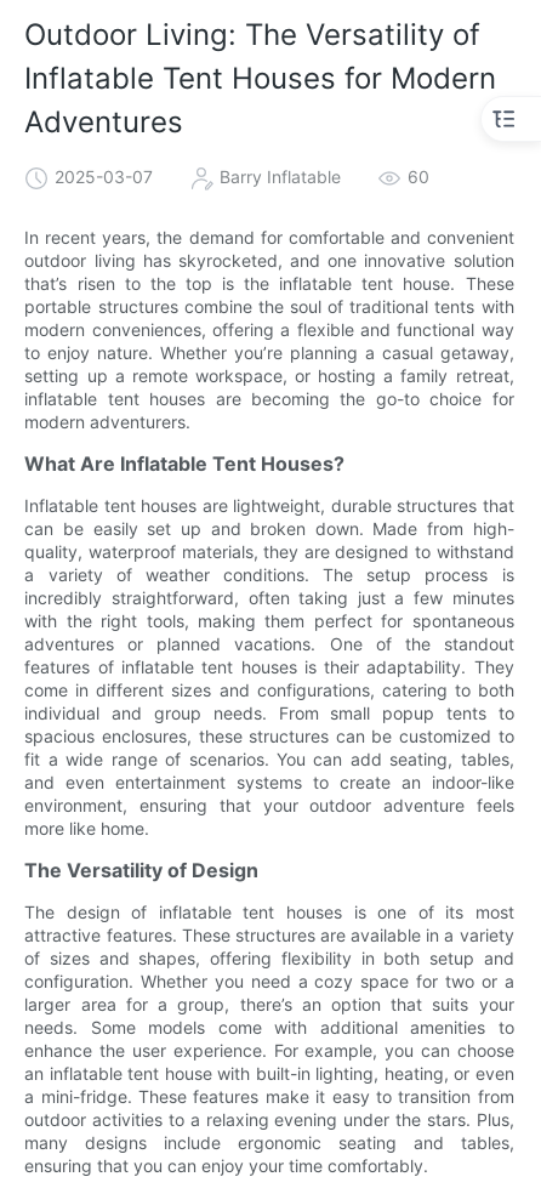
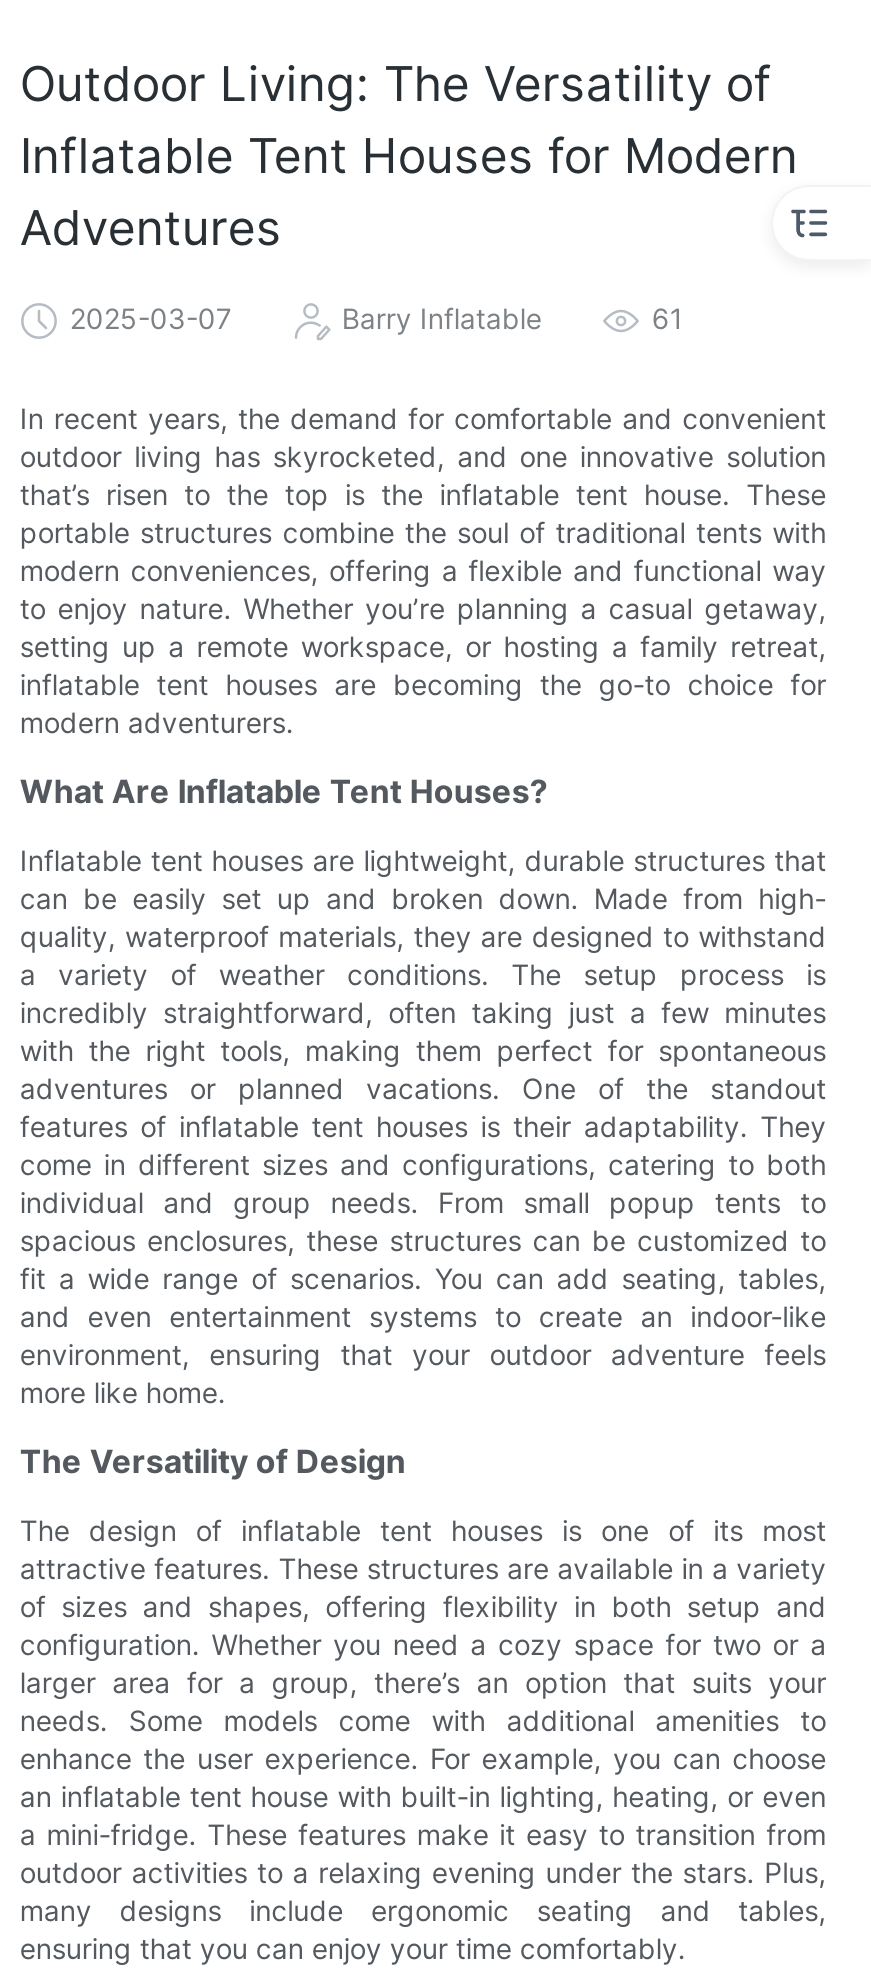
- 60
+ 61
